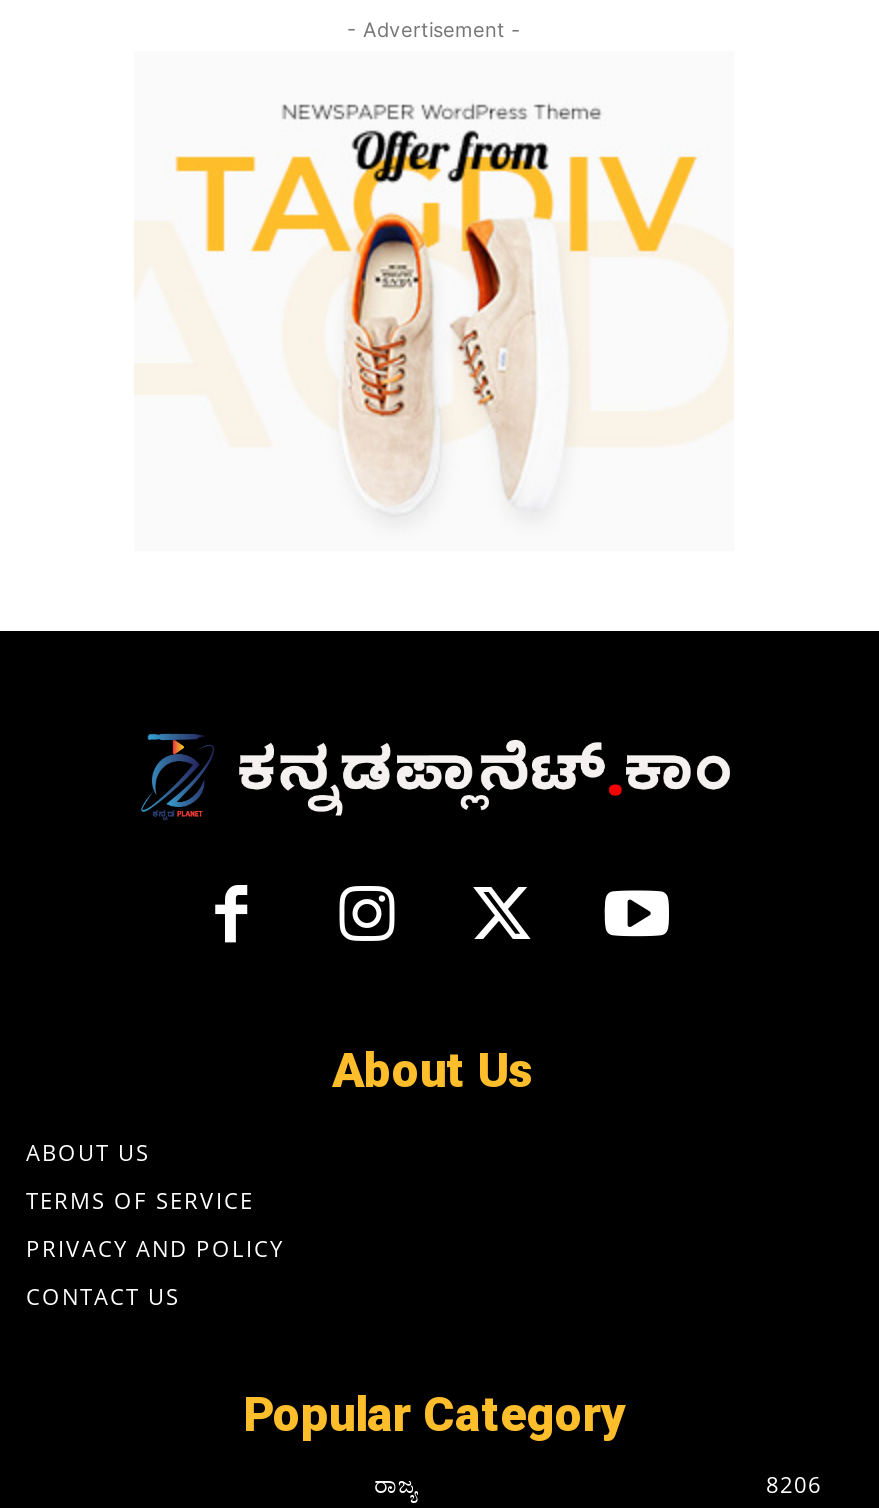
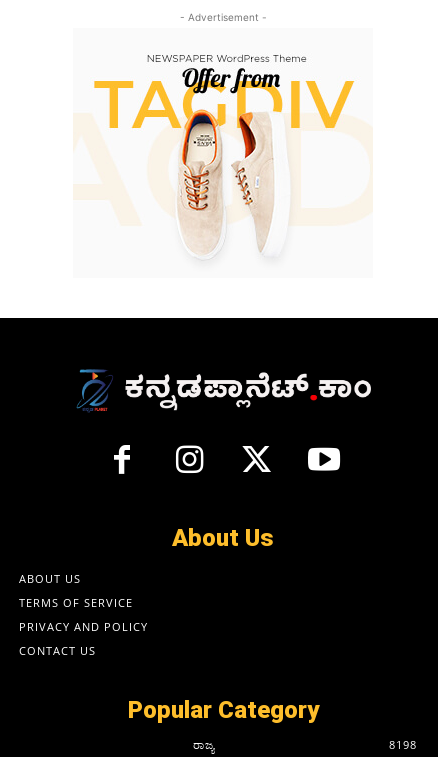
- 8206
+ 8198
